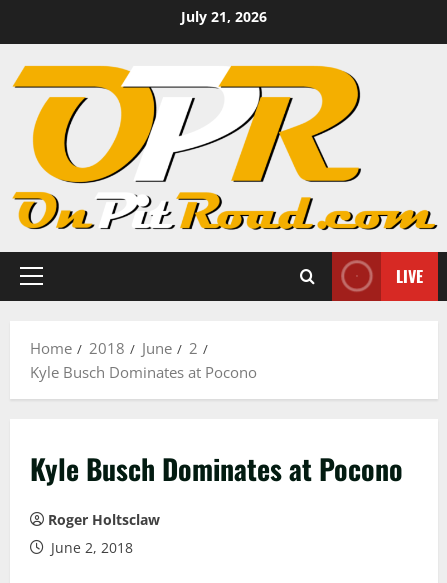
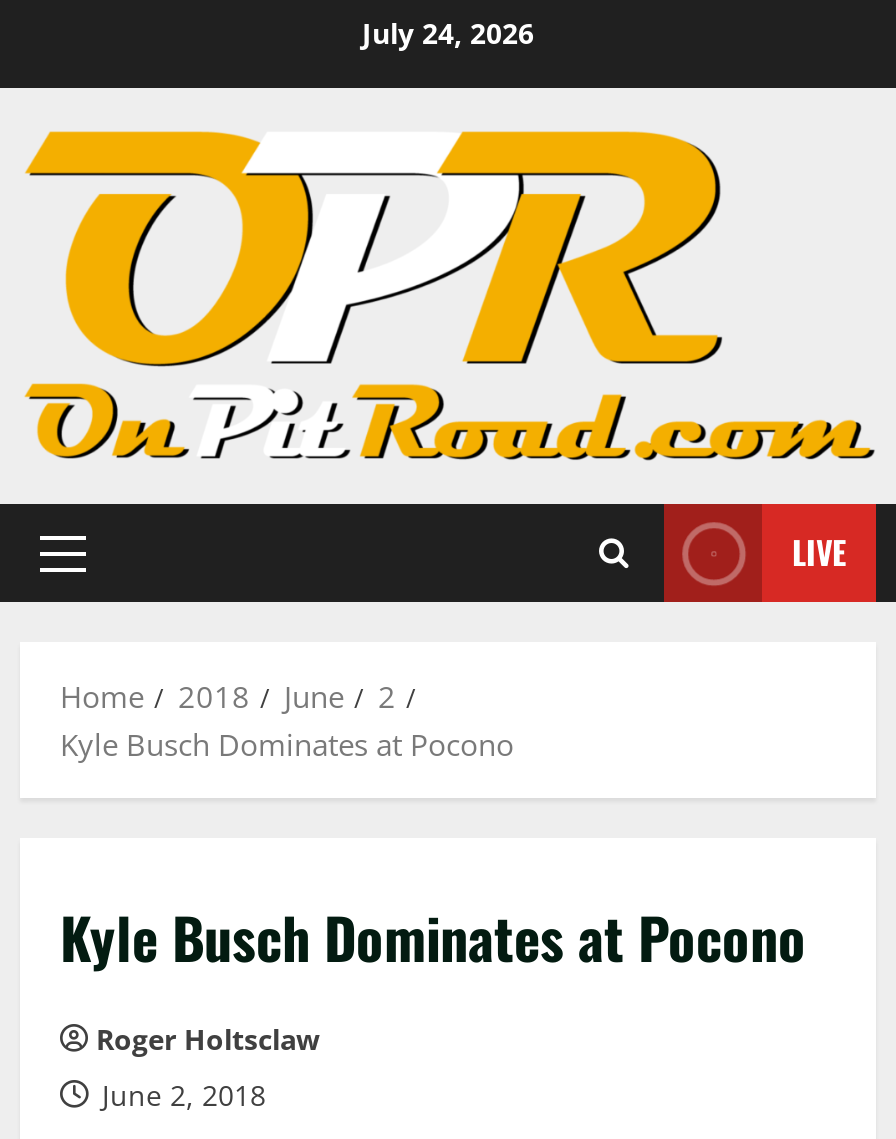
- July 21, 2026
+ July 24, 2026
